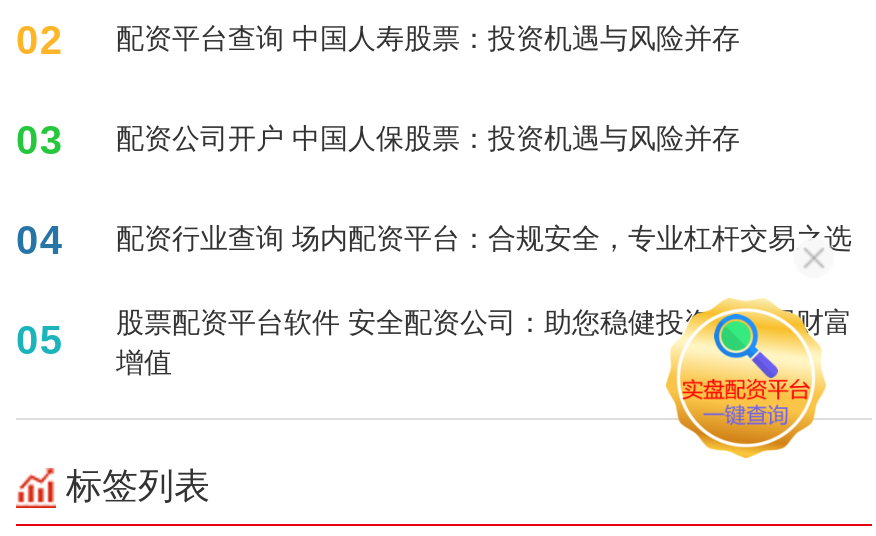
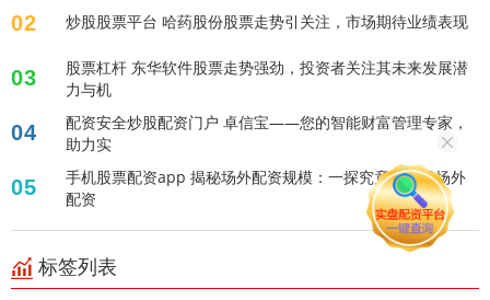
- 配资平台查询 中国人寿股票：投资机遇与风险并存
+ 炒股股票平台 哈药股份股票走势引关注，市场期待业绩表现

- 配资公司开户 中国人保股票：投资机遇与风险并存
+ 股票杠杆 东华软件股票走势强劲，投资者关注其未来发展潜
+ 力与机

- 配资行业查询 场内配资平台：合规安全，专业杠杆交易之选
+ 配资安全炒股配资门户 卓信宝——您的智能财富管理专家，
+ 助力实

- 股票配资平台软件 安全配资公司：助您稳健投资，实现财富
- 增值
+ 手机股票配资app 揭秘场外配资规模：一探究竟，市场场外
+ 配资
